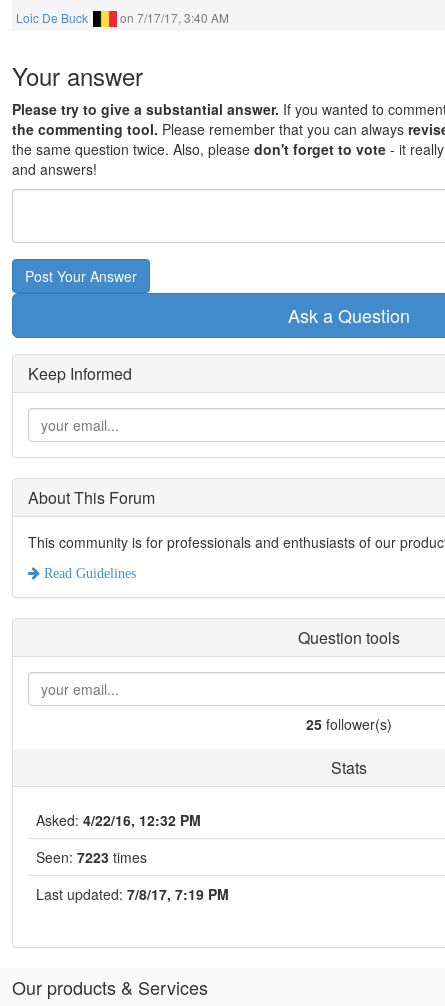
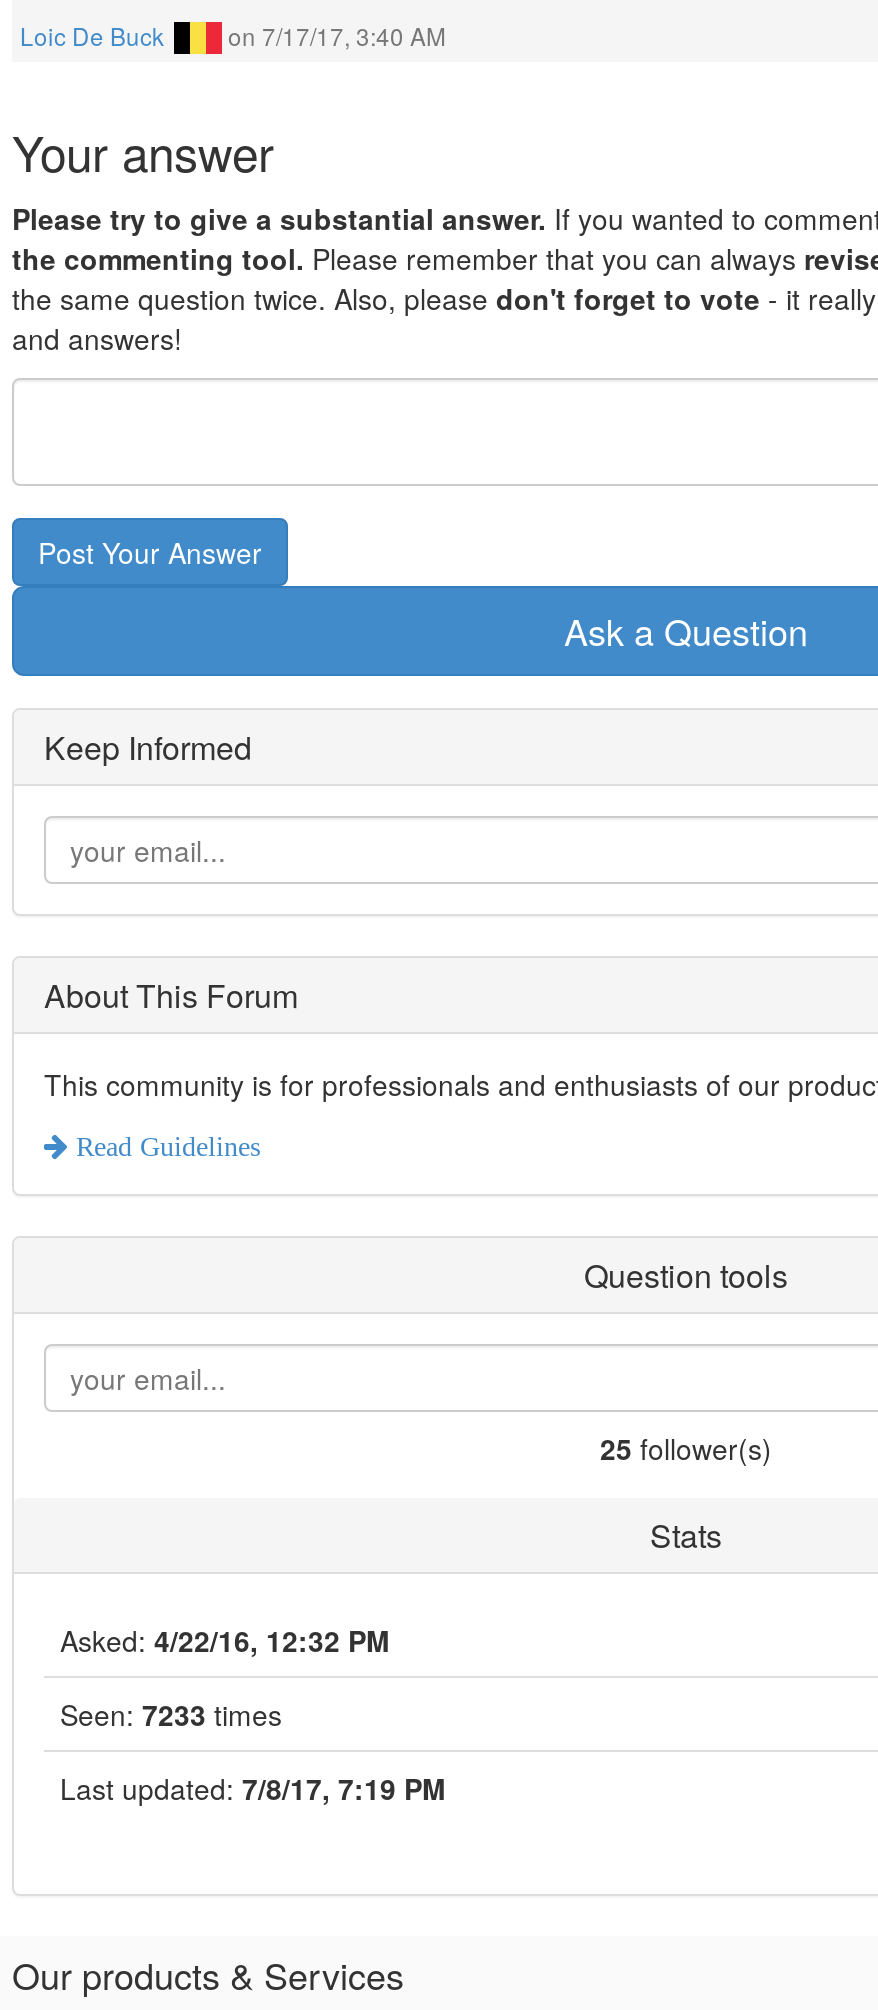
- Seen: 7223 times
+ Seen: 7233 times
